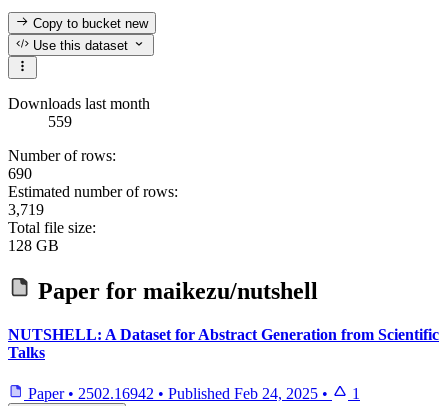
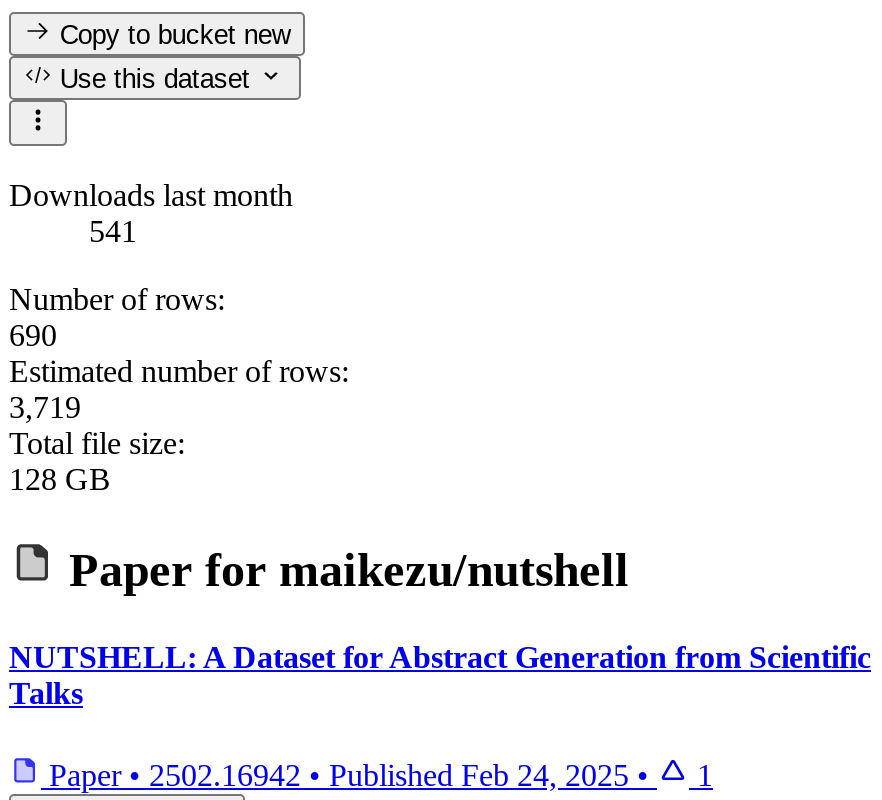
- 559
+ 541
